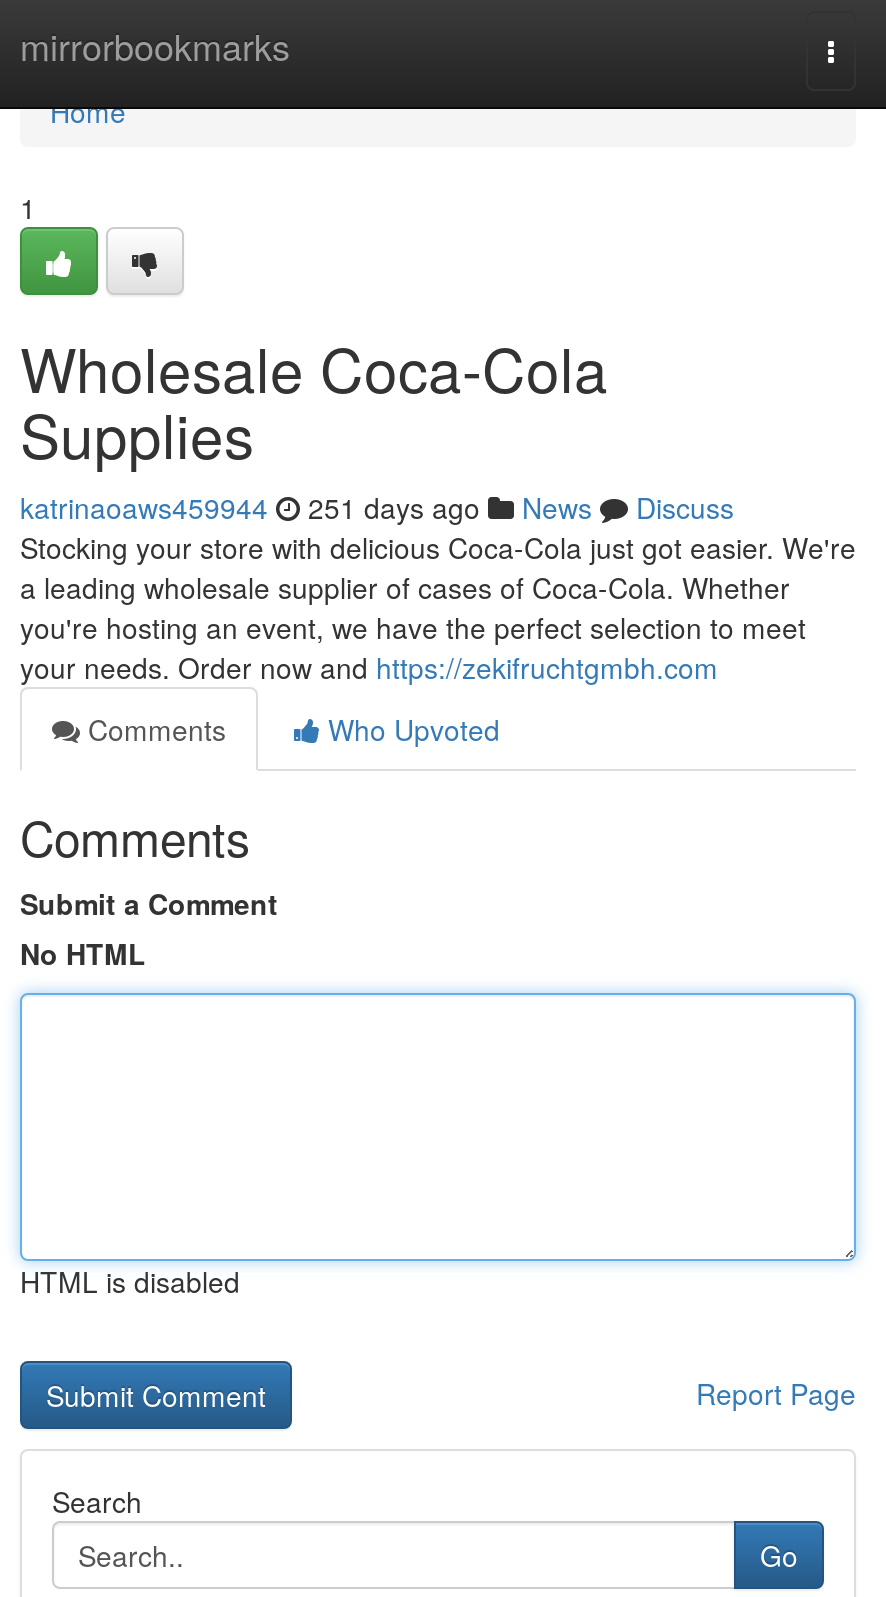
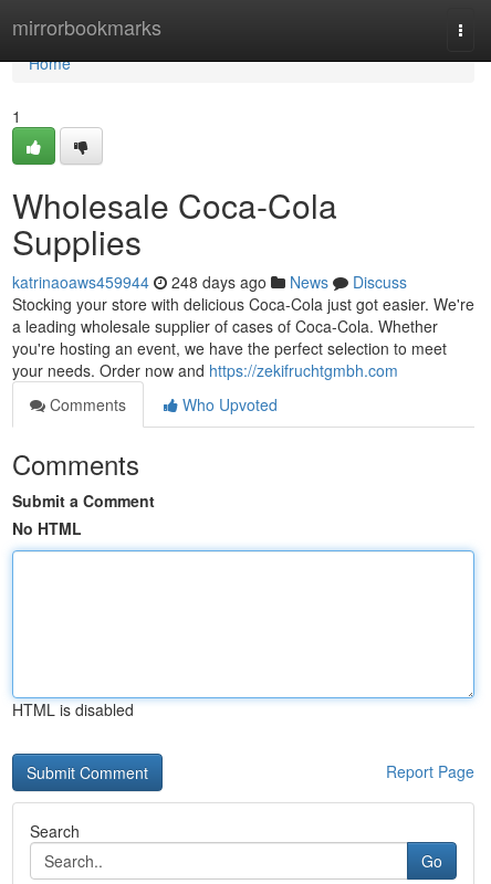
- katrinaoaws459944 251 days ago News Discuss
+ katrinaoaws459944 248 days ago News Discuss
